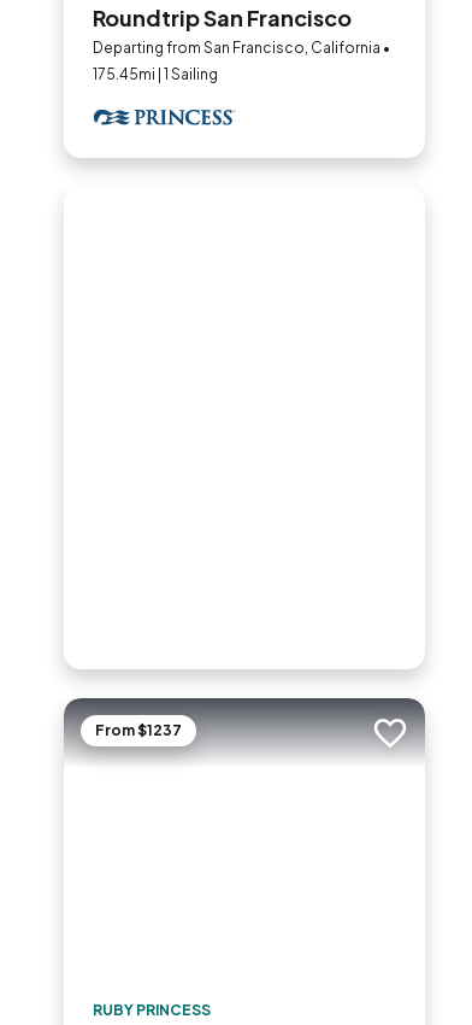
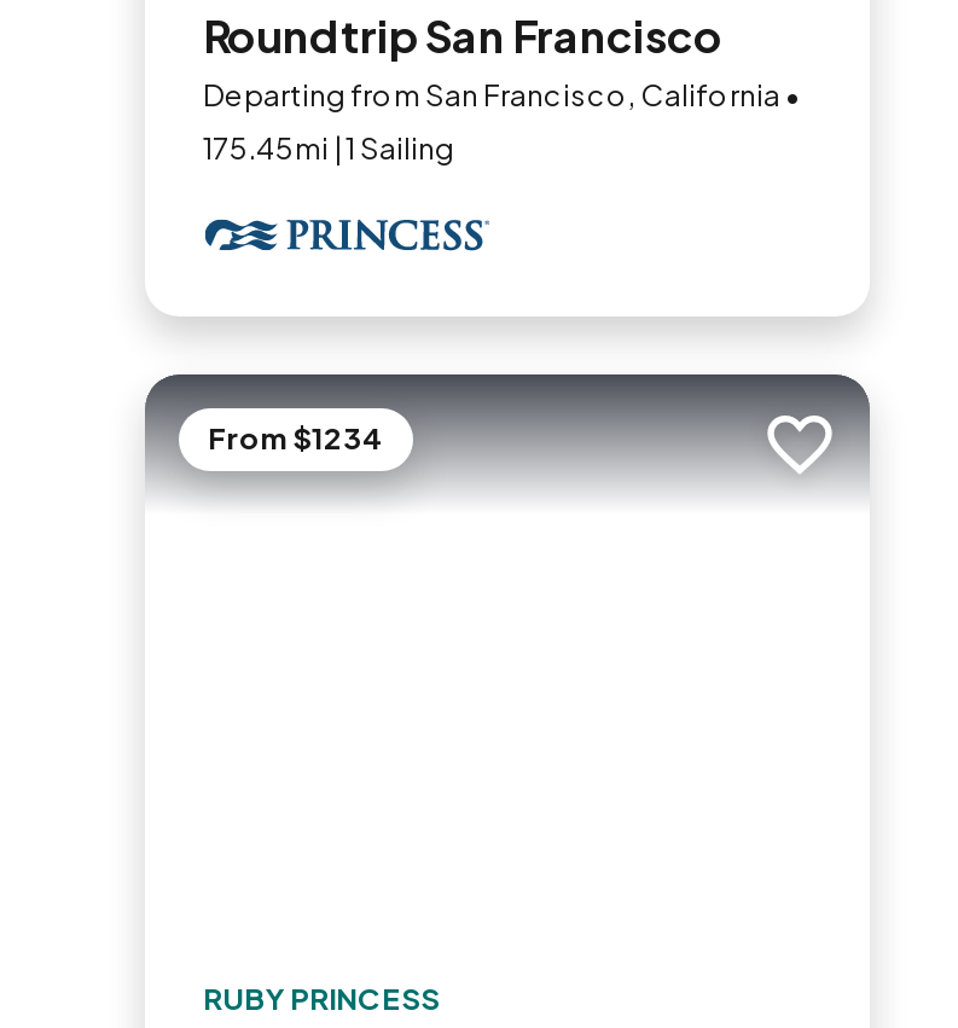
- From $1237
+ From $1234
